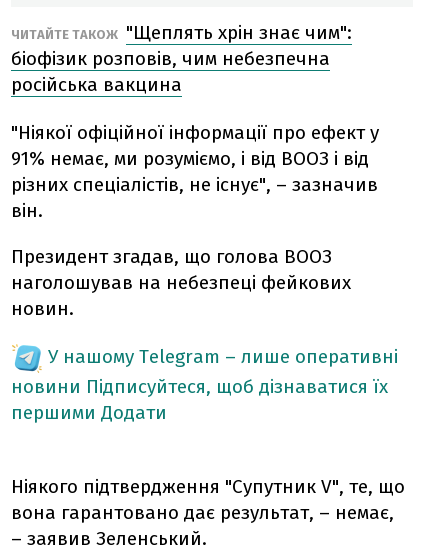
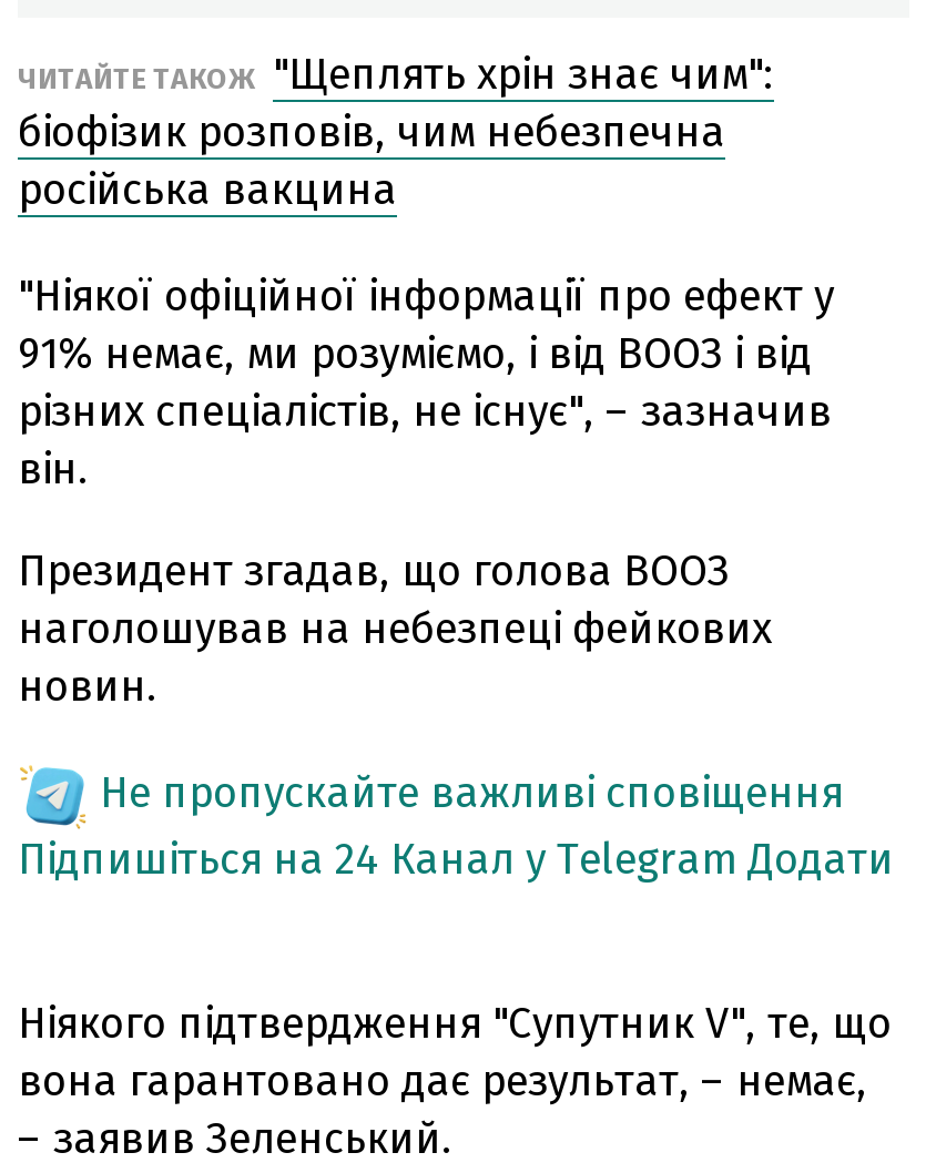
- У нашому Telegram – лише оперативні
- новини Підписуйтеся, щоб дізнаватися їх
- першими Додати
+ Не пропускайте важливі сповіщення
+ Підпишіться на 24 Канал у Telegram Додати
